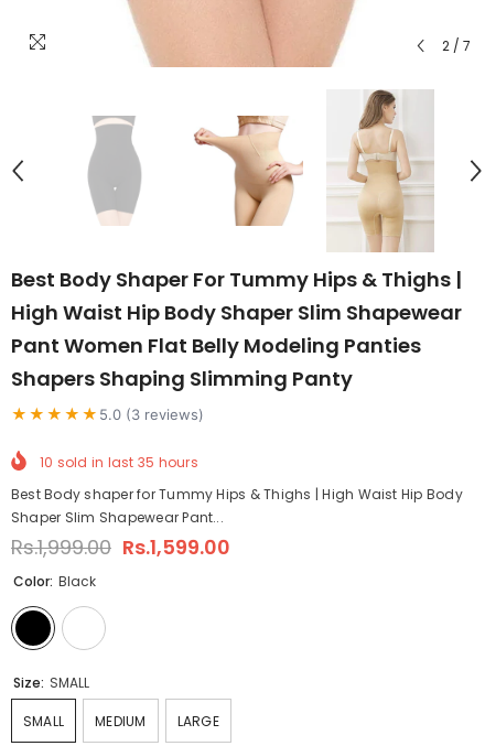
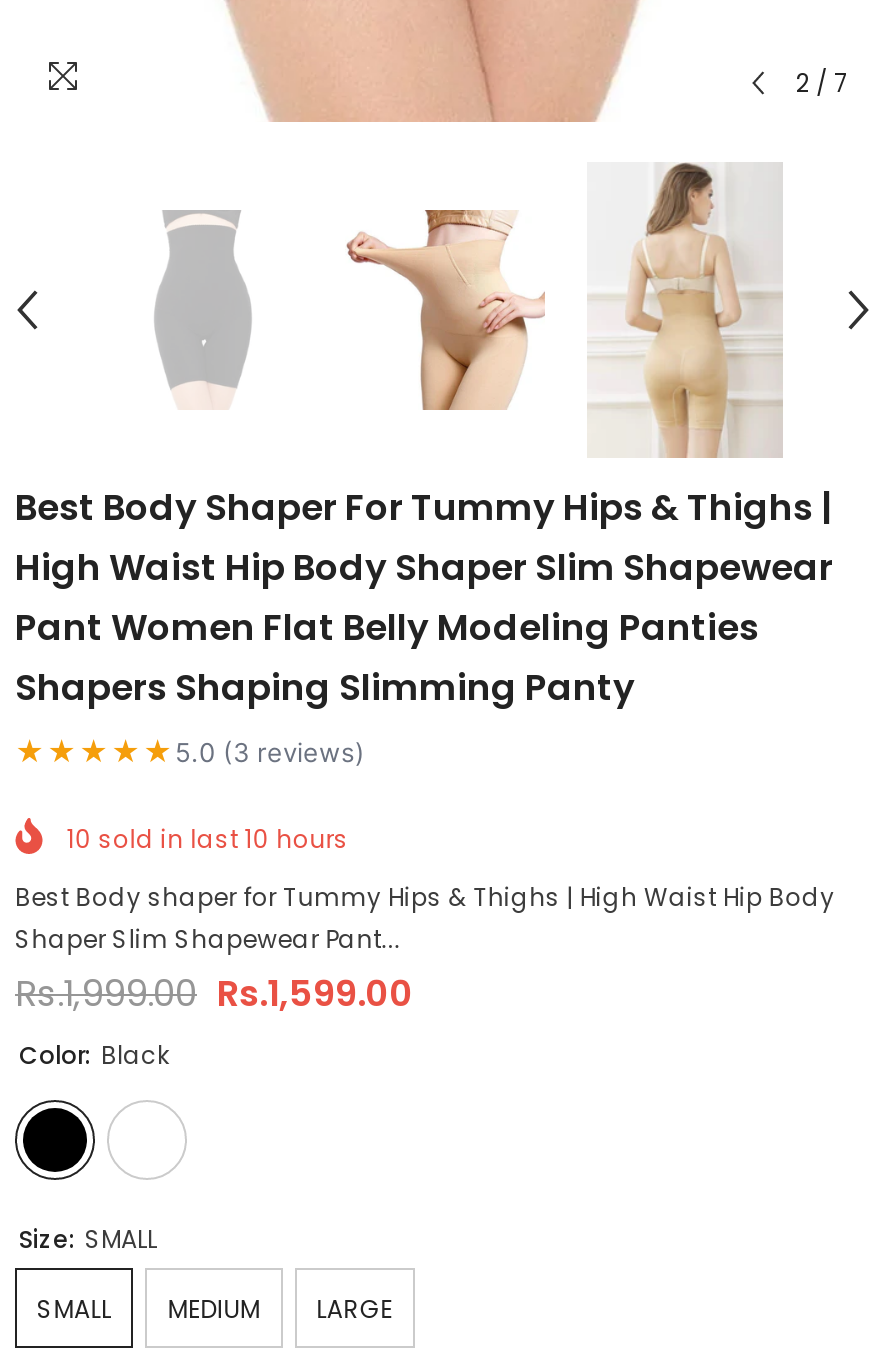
- 10 sold in last 35 hours
+ 10 sold in last 10 hours
